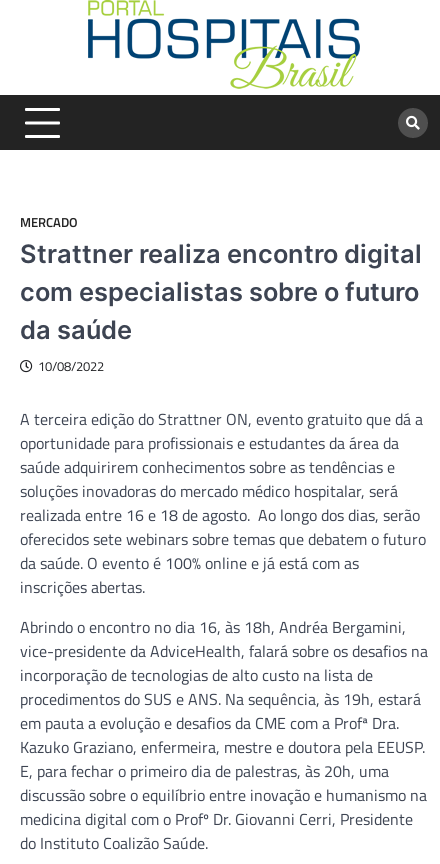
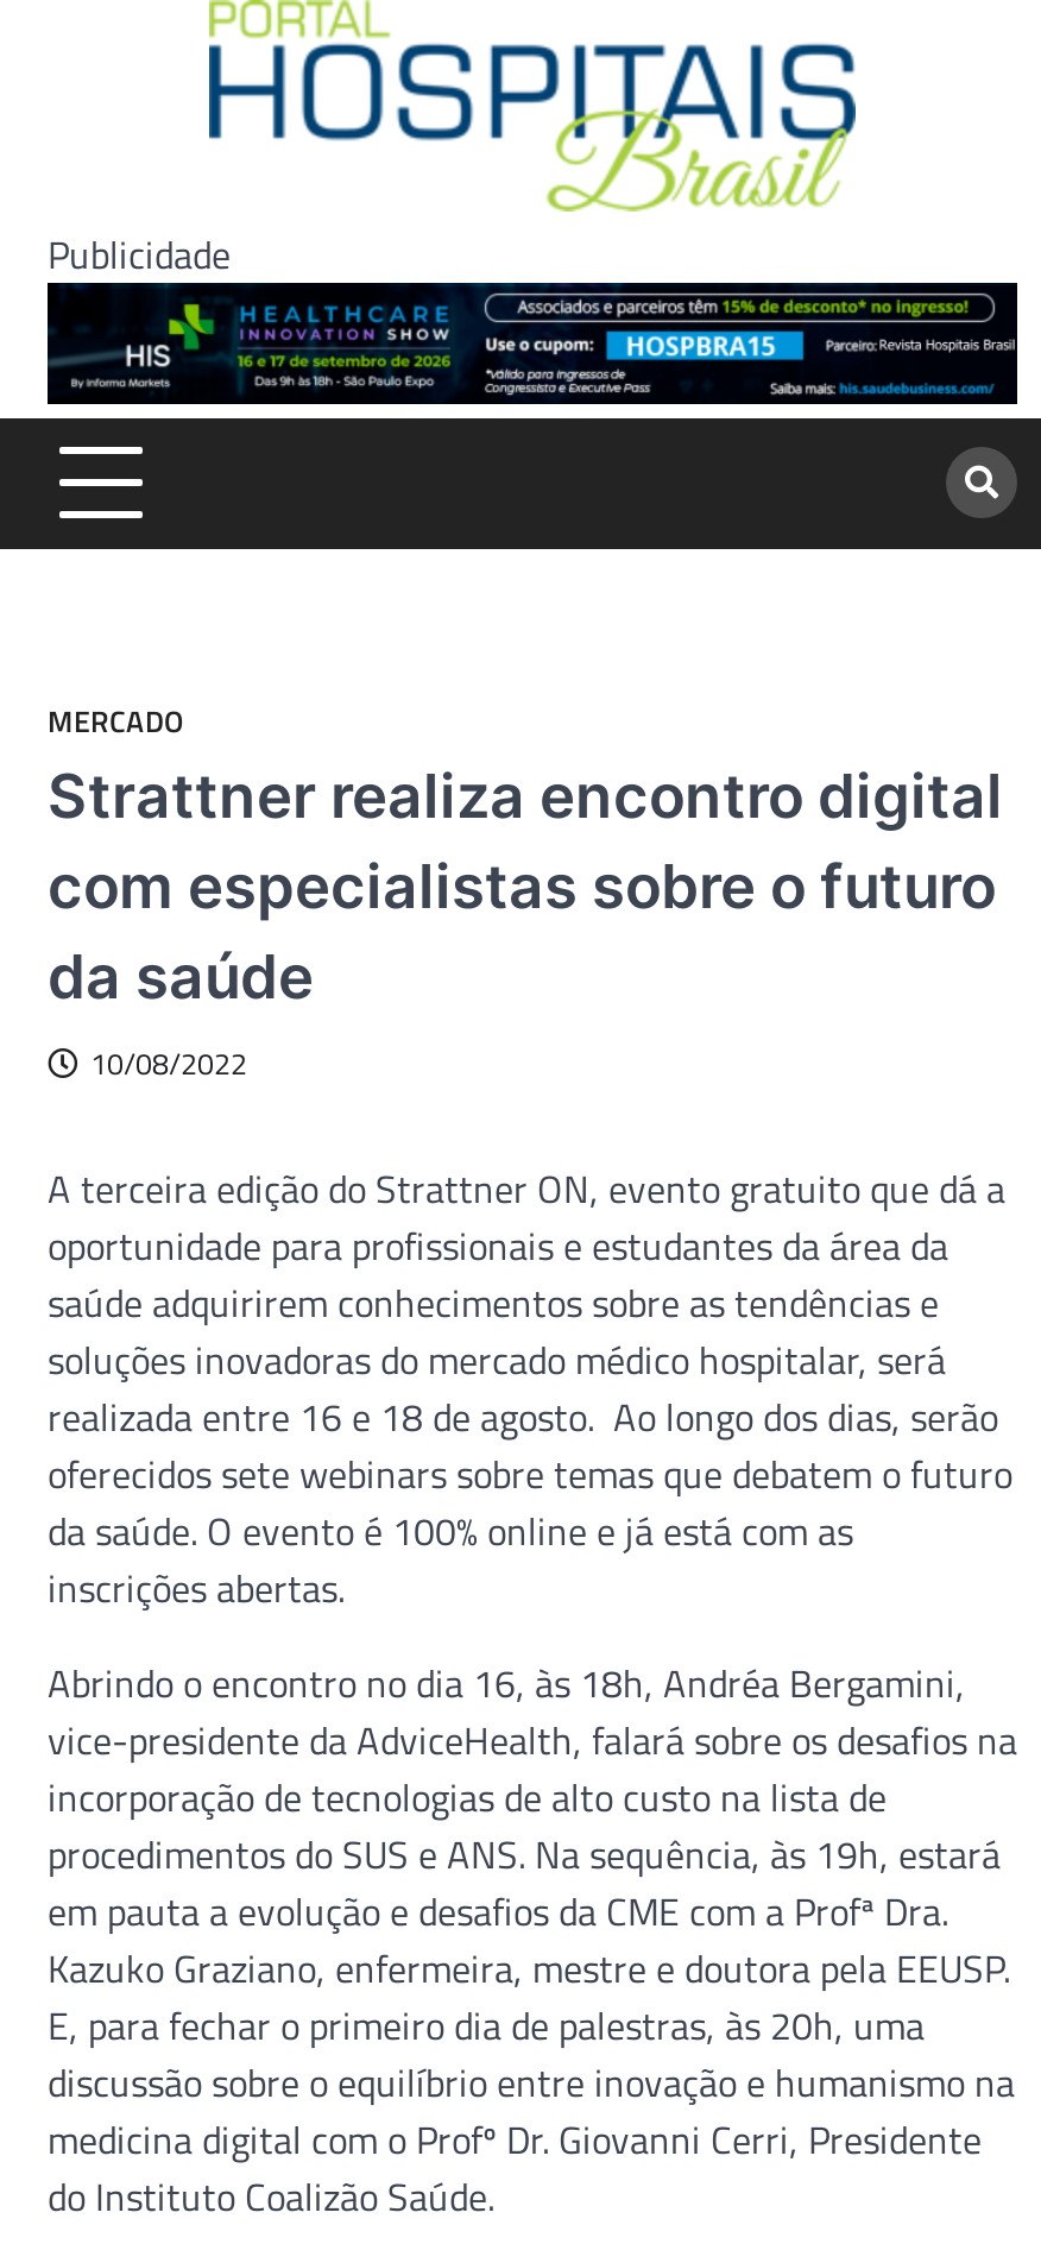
+ Publicidade
